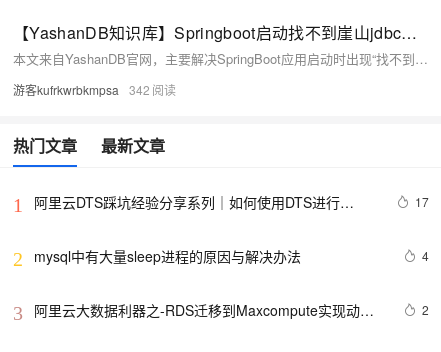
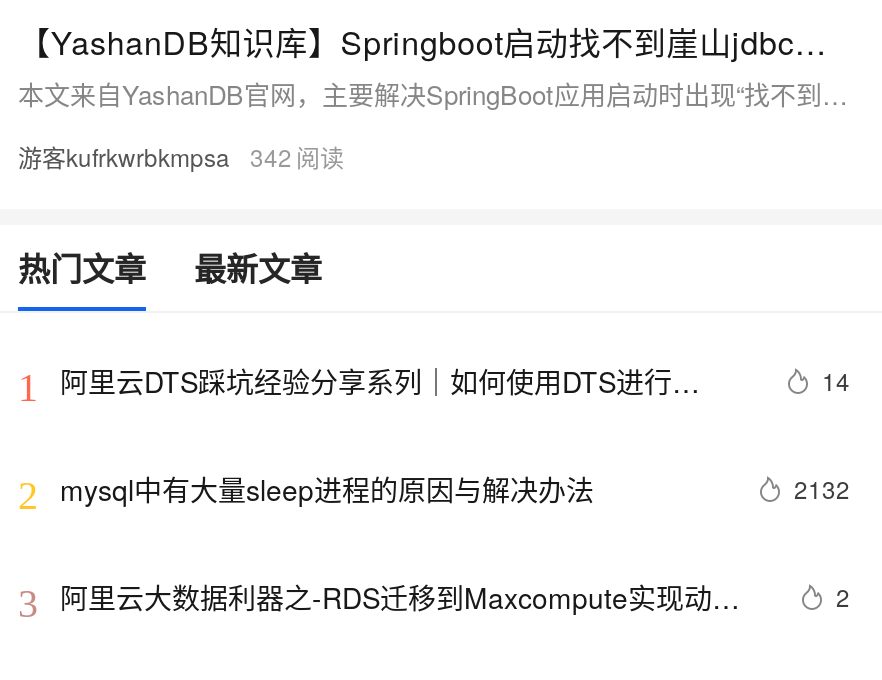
- 17
+ 14

- 4
+ 2132
